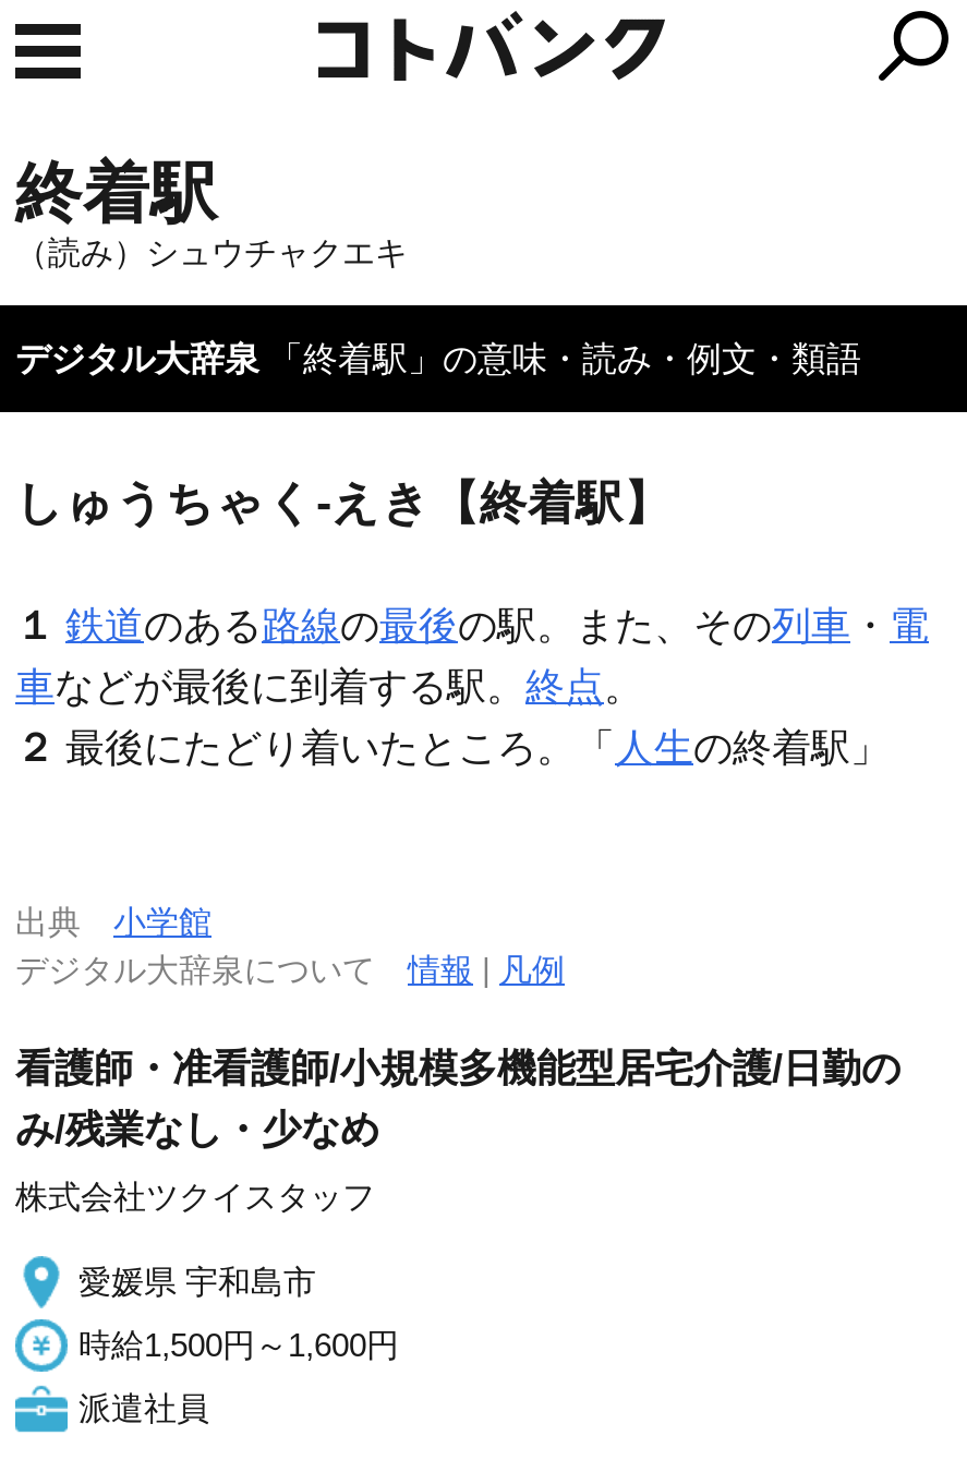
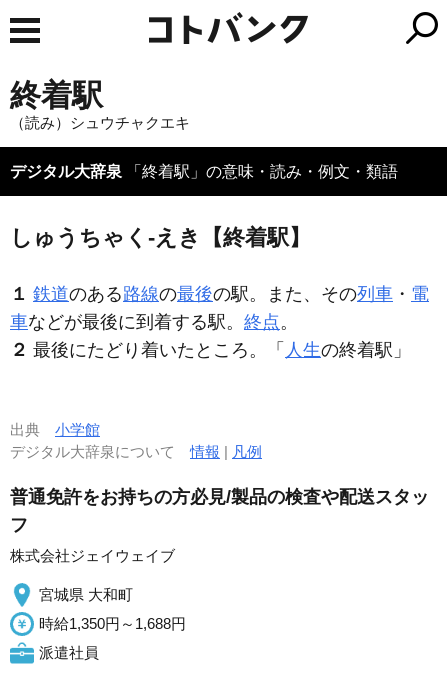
- 看護師・准看護師/小規模多機能型居宅介護/日勤の
- み/残業なし・少なめ
+ 普通免許をお持ちの方必見/製品の検査や配送スタッ
+ フ

- 株式会社ツクイスタッフ
+ 株式会社ジェイウェイブ

- 愛媛県 宇和島市
+ 宮城県 大和町

- 時給1,500円～1,600円
+ 時給1,350円～1,688円
